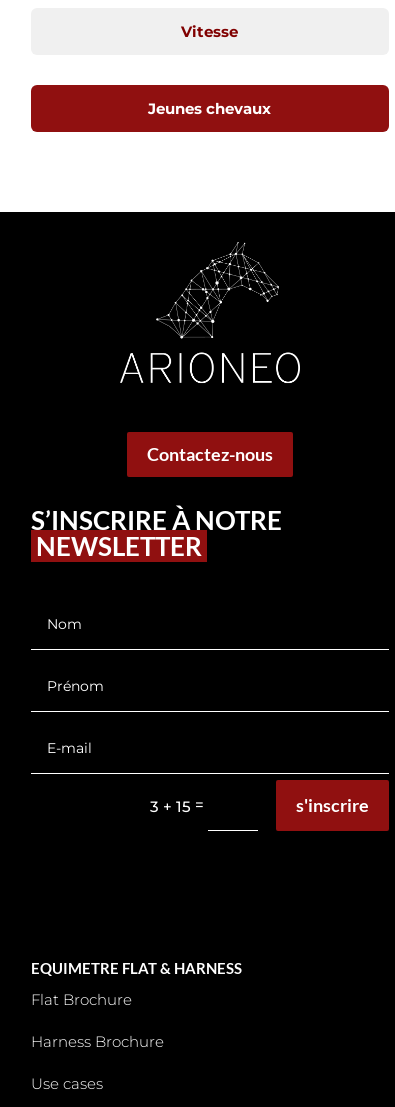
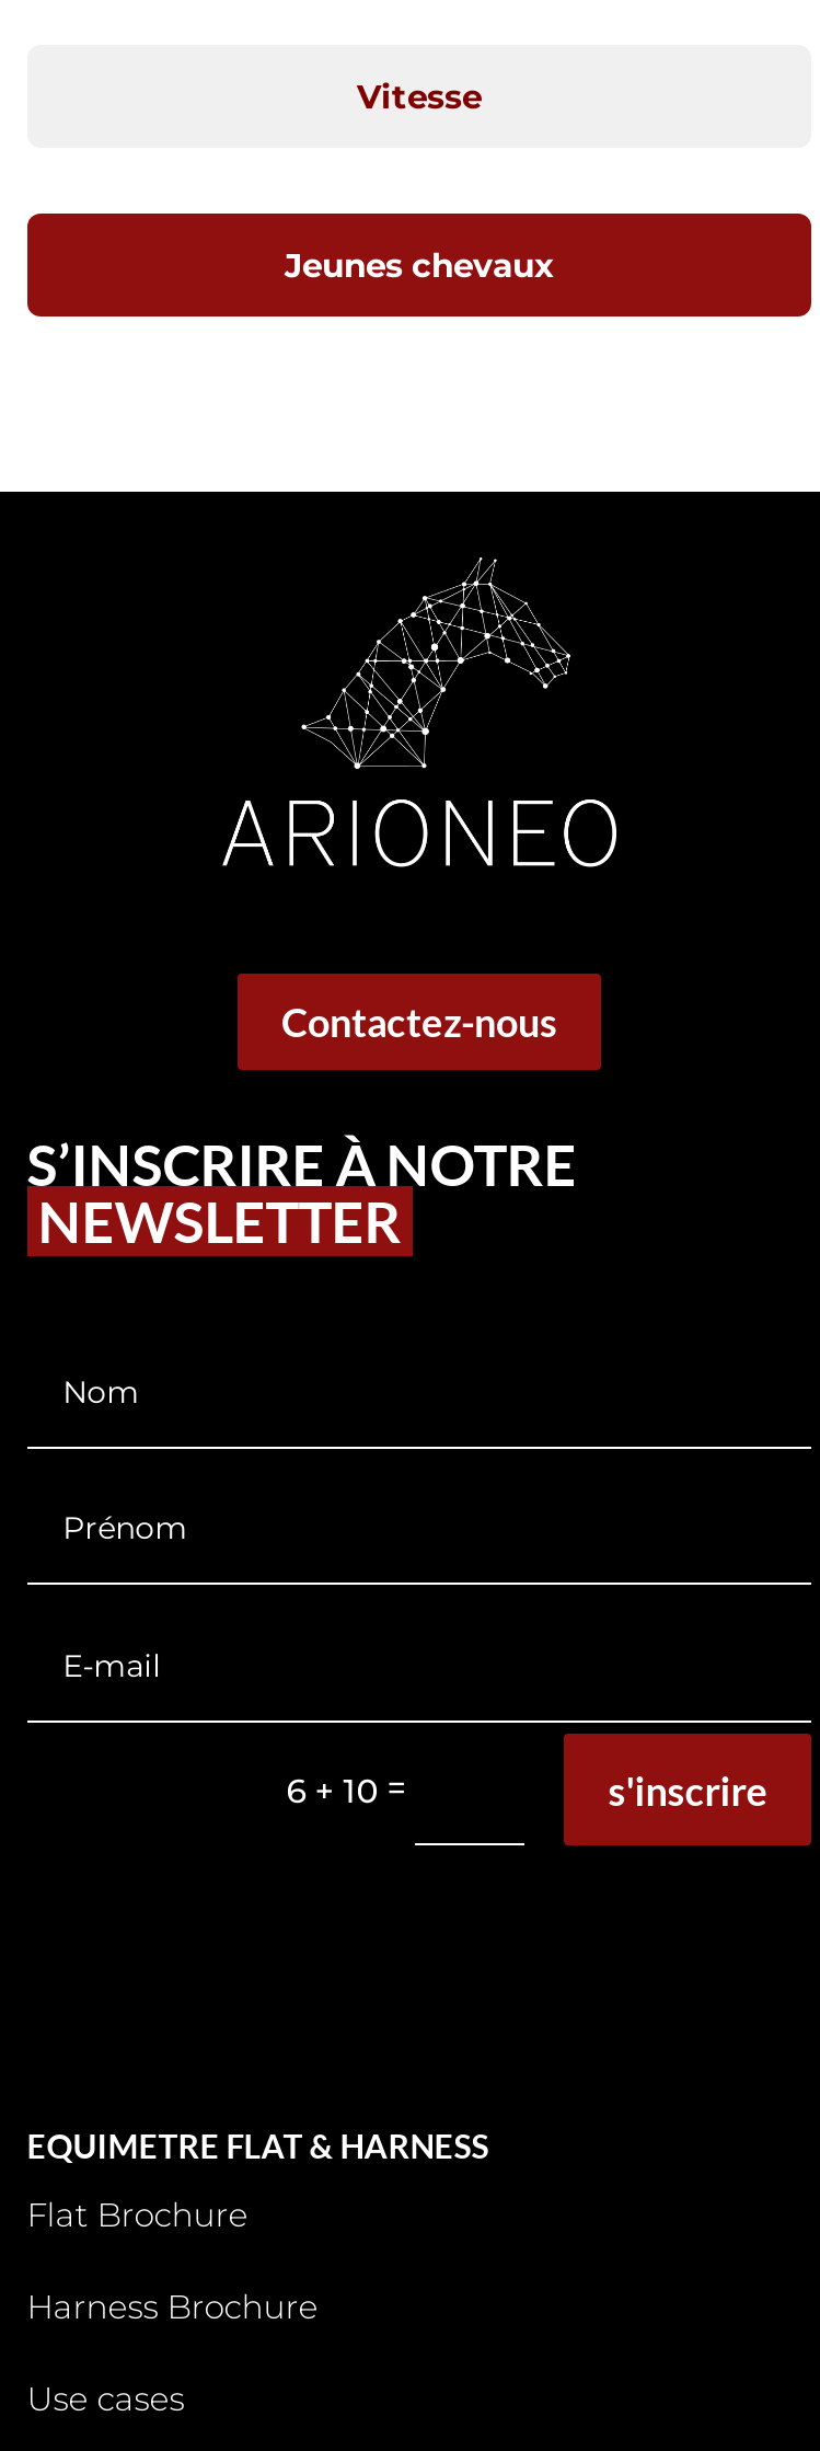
- 3 + 15 =
+ 6 + 10 =
